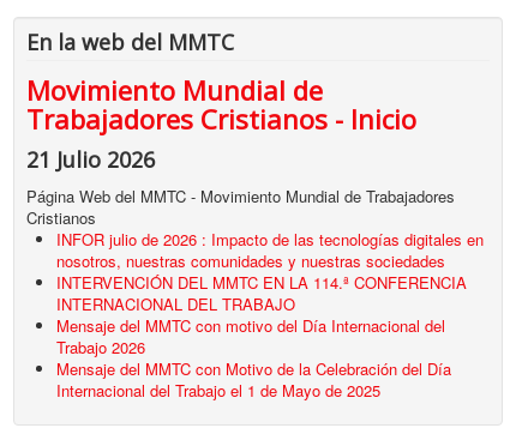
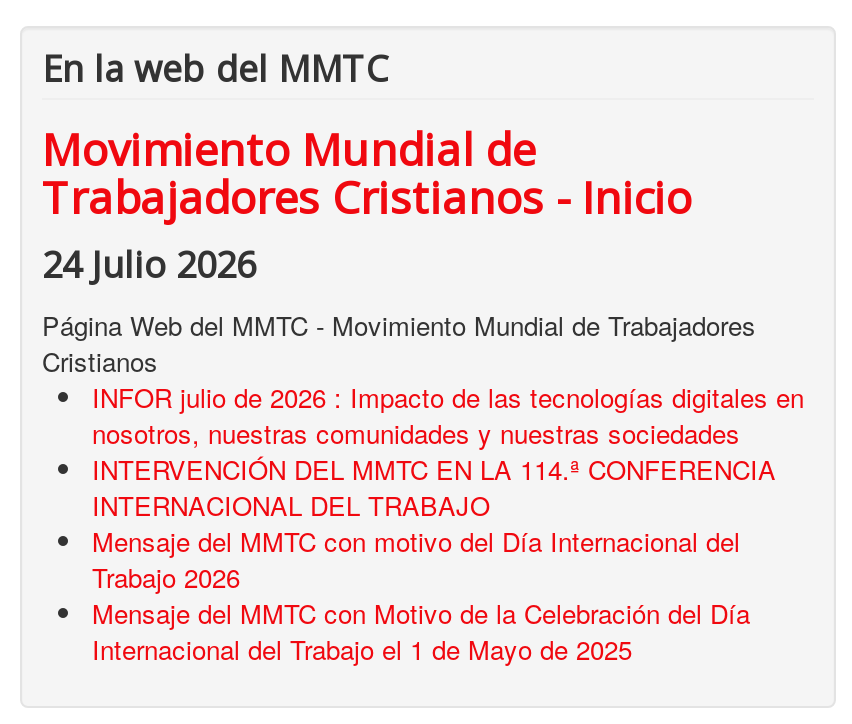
- 21 Julio 2026
+ 24 Julio 2026
